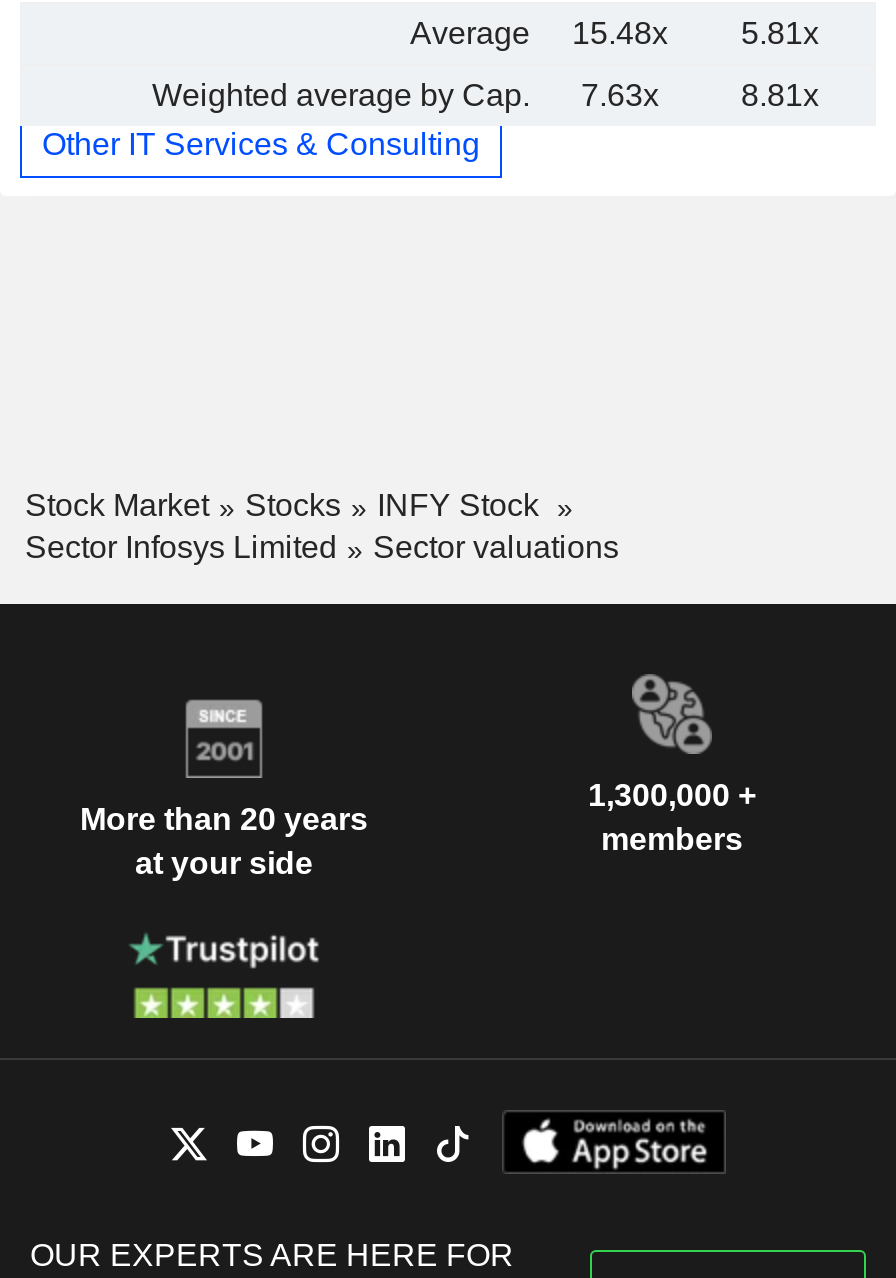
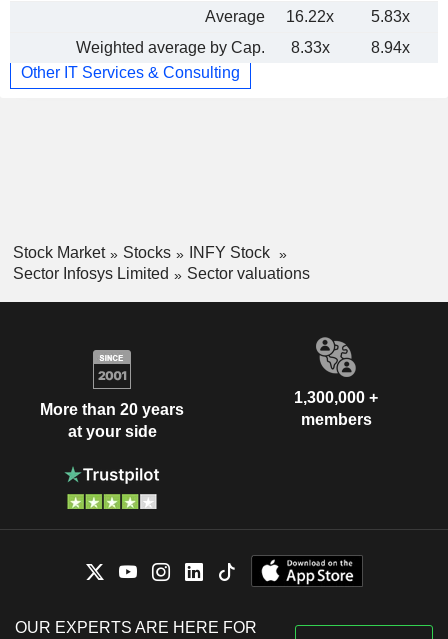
- 15.48x
- 5.81x
+ 16.22x
+ 5.83x

- 7.63x
- 8.81x
+ 8.33x
+ 8.94x
